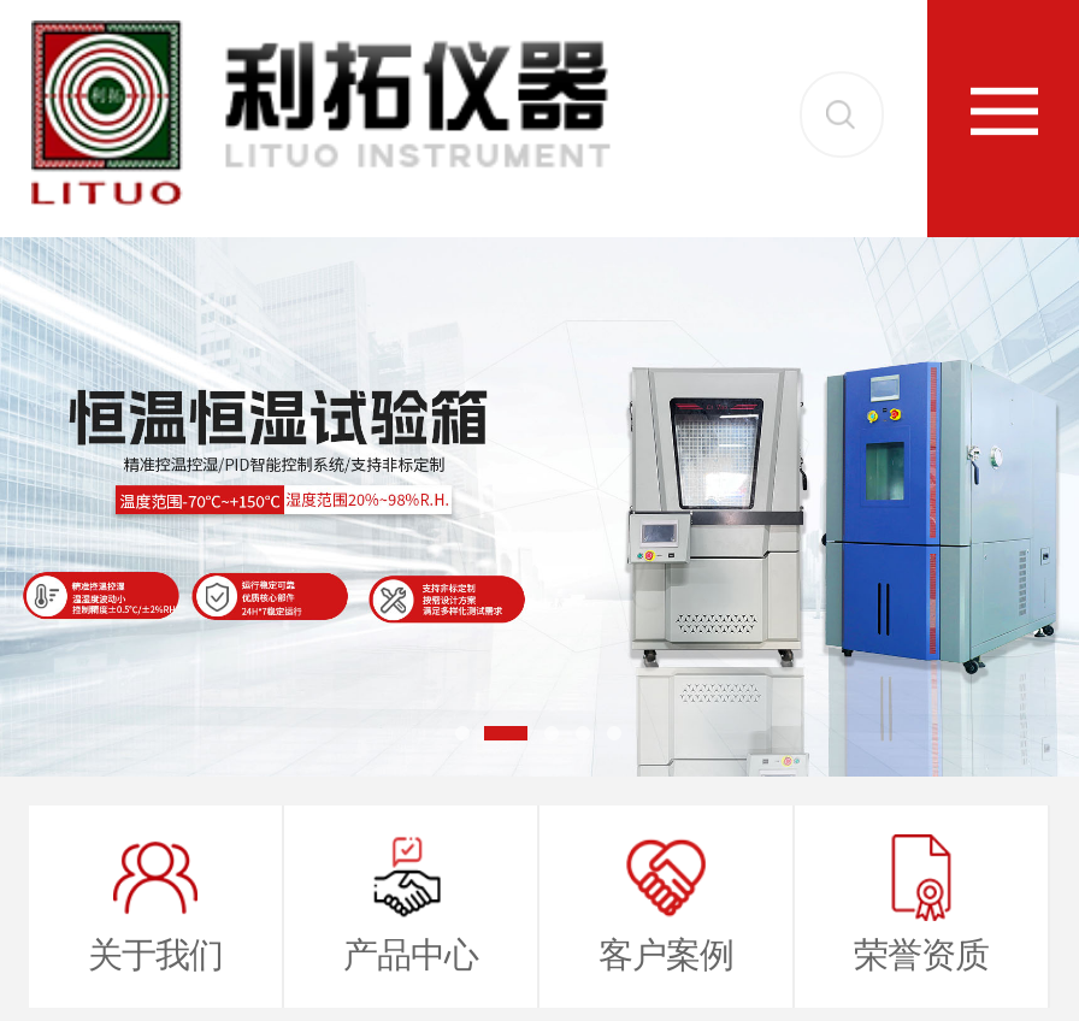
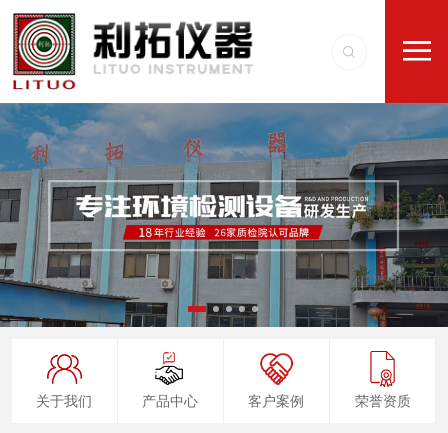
- [image]
+ [image]
